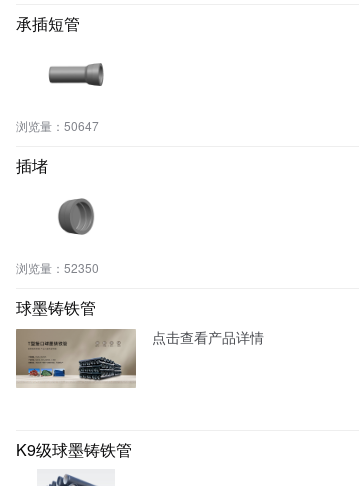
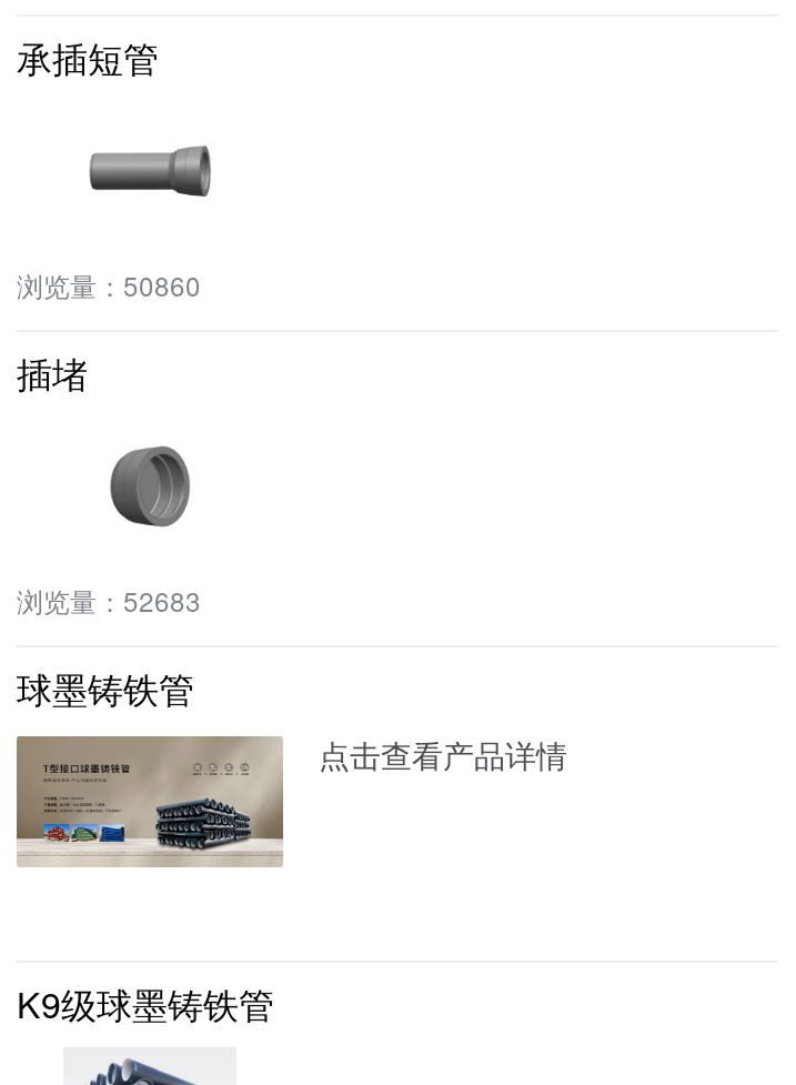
- 浏览量：50647
+ 浏览量：50860

- 浏览量：52350
+ 浏览量：52683
